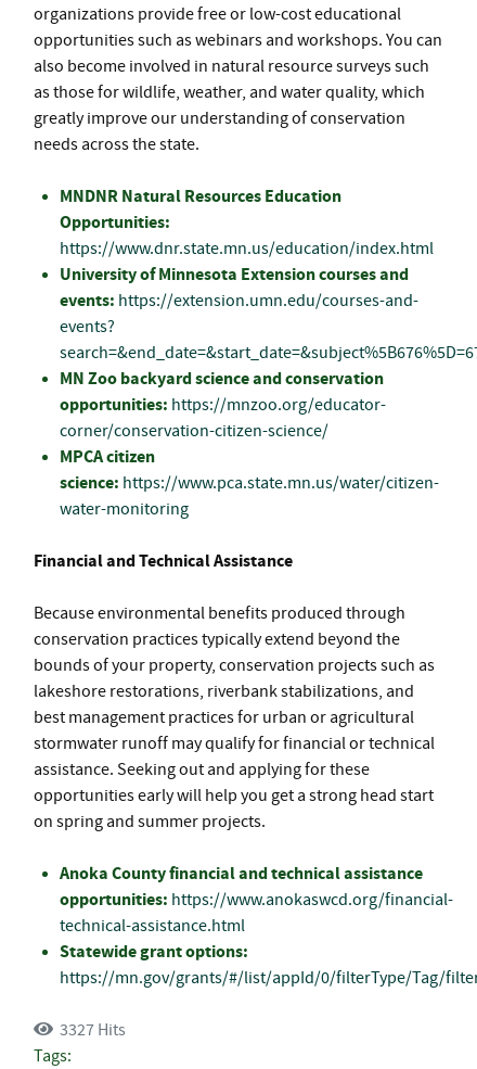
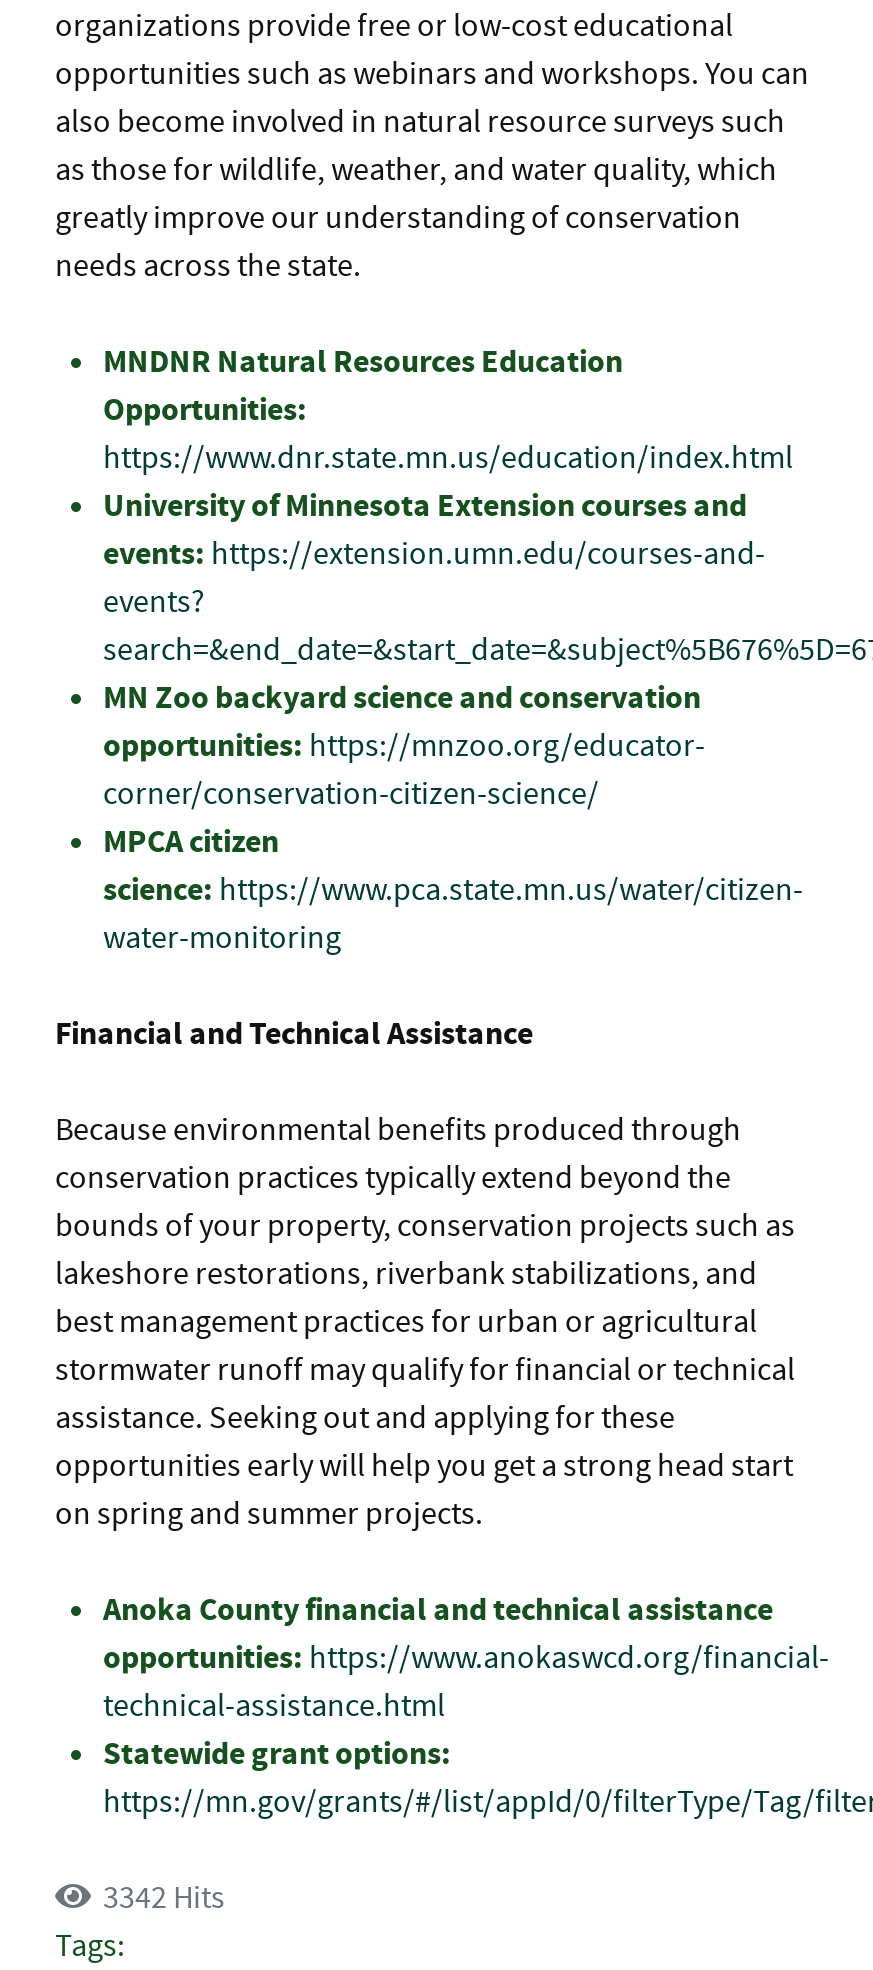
- 3327 Hits
+ 3342 Hits
